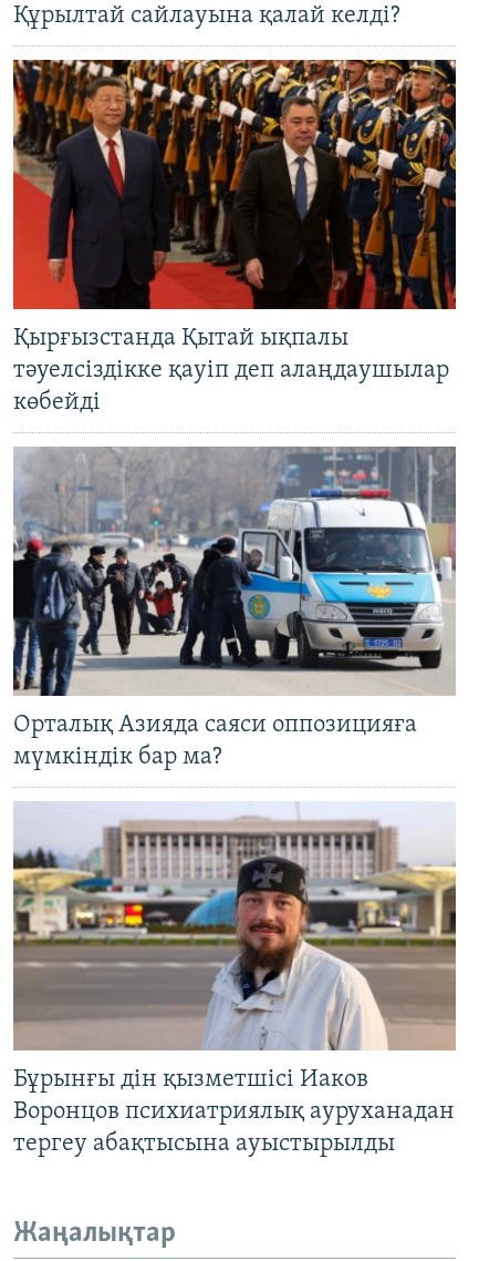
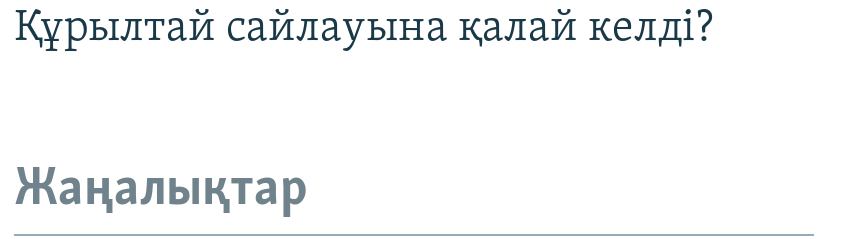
- [image]
- Қырғызстанда Қытай ықпалы
- тәуелсіздікке қауіп деп алаңдаушылар
- көбейді

- [image]
- Орталық Азияда саяси оппозицияға
- мүмкіндік бар ма?

- [image]
- Бұрынғы дін қызметшісі Иаков
- Воронцов психиатриялық ауруханадан
- тергеу абақтысына ауыстырылды
